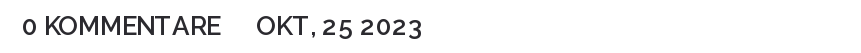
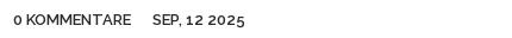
- 0 KOMMENTARE OKT, 25 2023
+ 0 KOMMENTARE SEP, 12 2025
